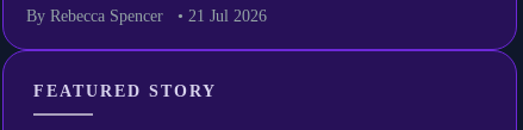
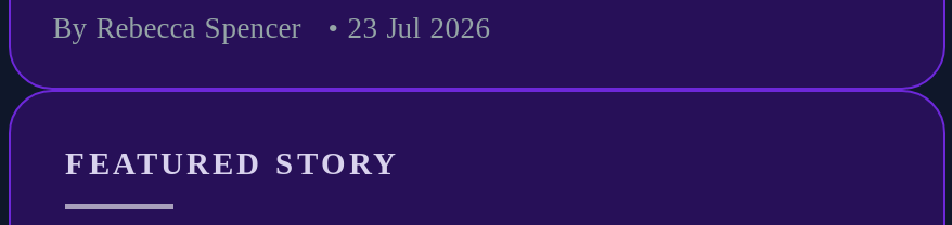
- By Rebecca Spencer • 21 Jul 2026
+ By Rebecca Spencer • 23 Jul 2026
